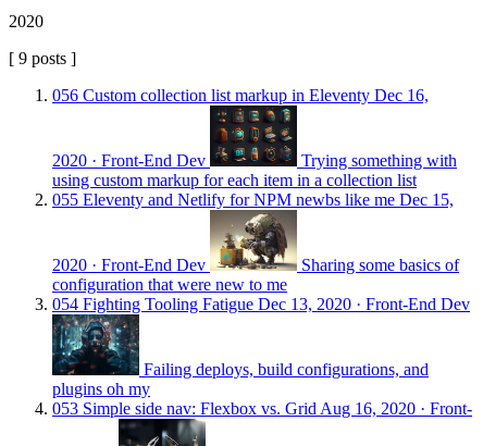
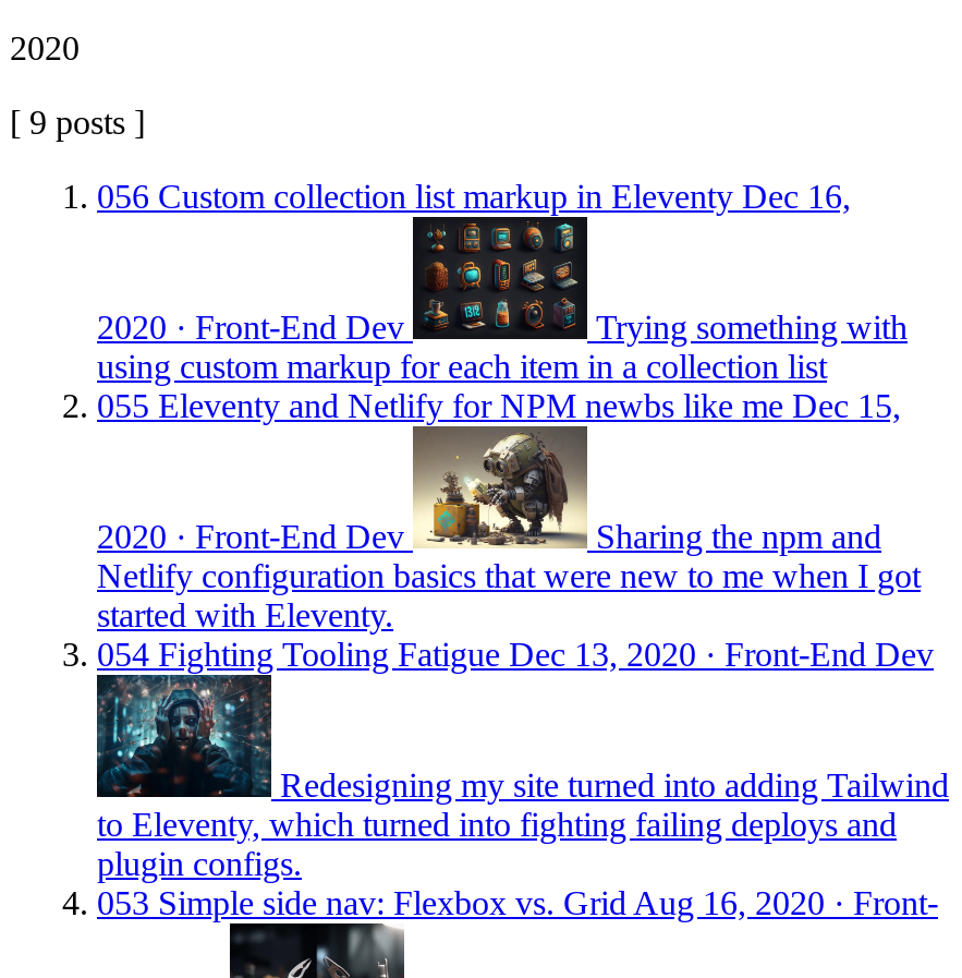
- Sharing some basics of
- configuration that were new to me
+ Sharing the npm and
+ Netlify configuration basics that were new to me when I got
+ started with Eleventy.

- Failing deploys, build configurations, and
- plugins oh my
+ Redesigning my site turned into adding Tailwind
+ to Eleventy, which turned into fighting failing deploys and
+ plugin configs.
